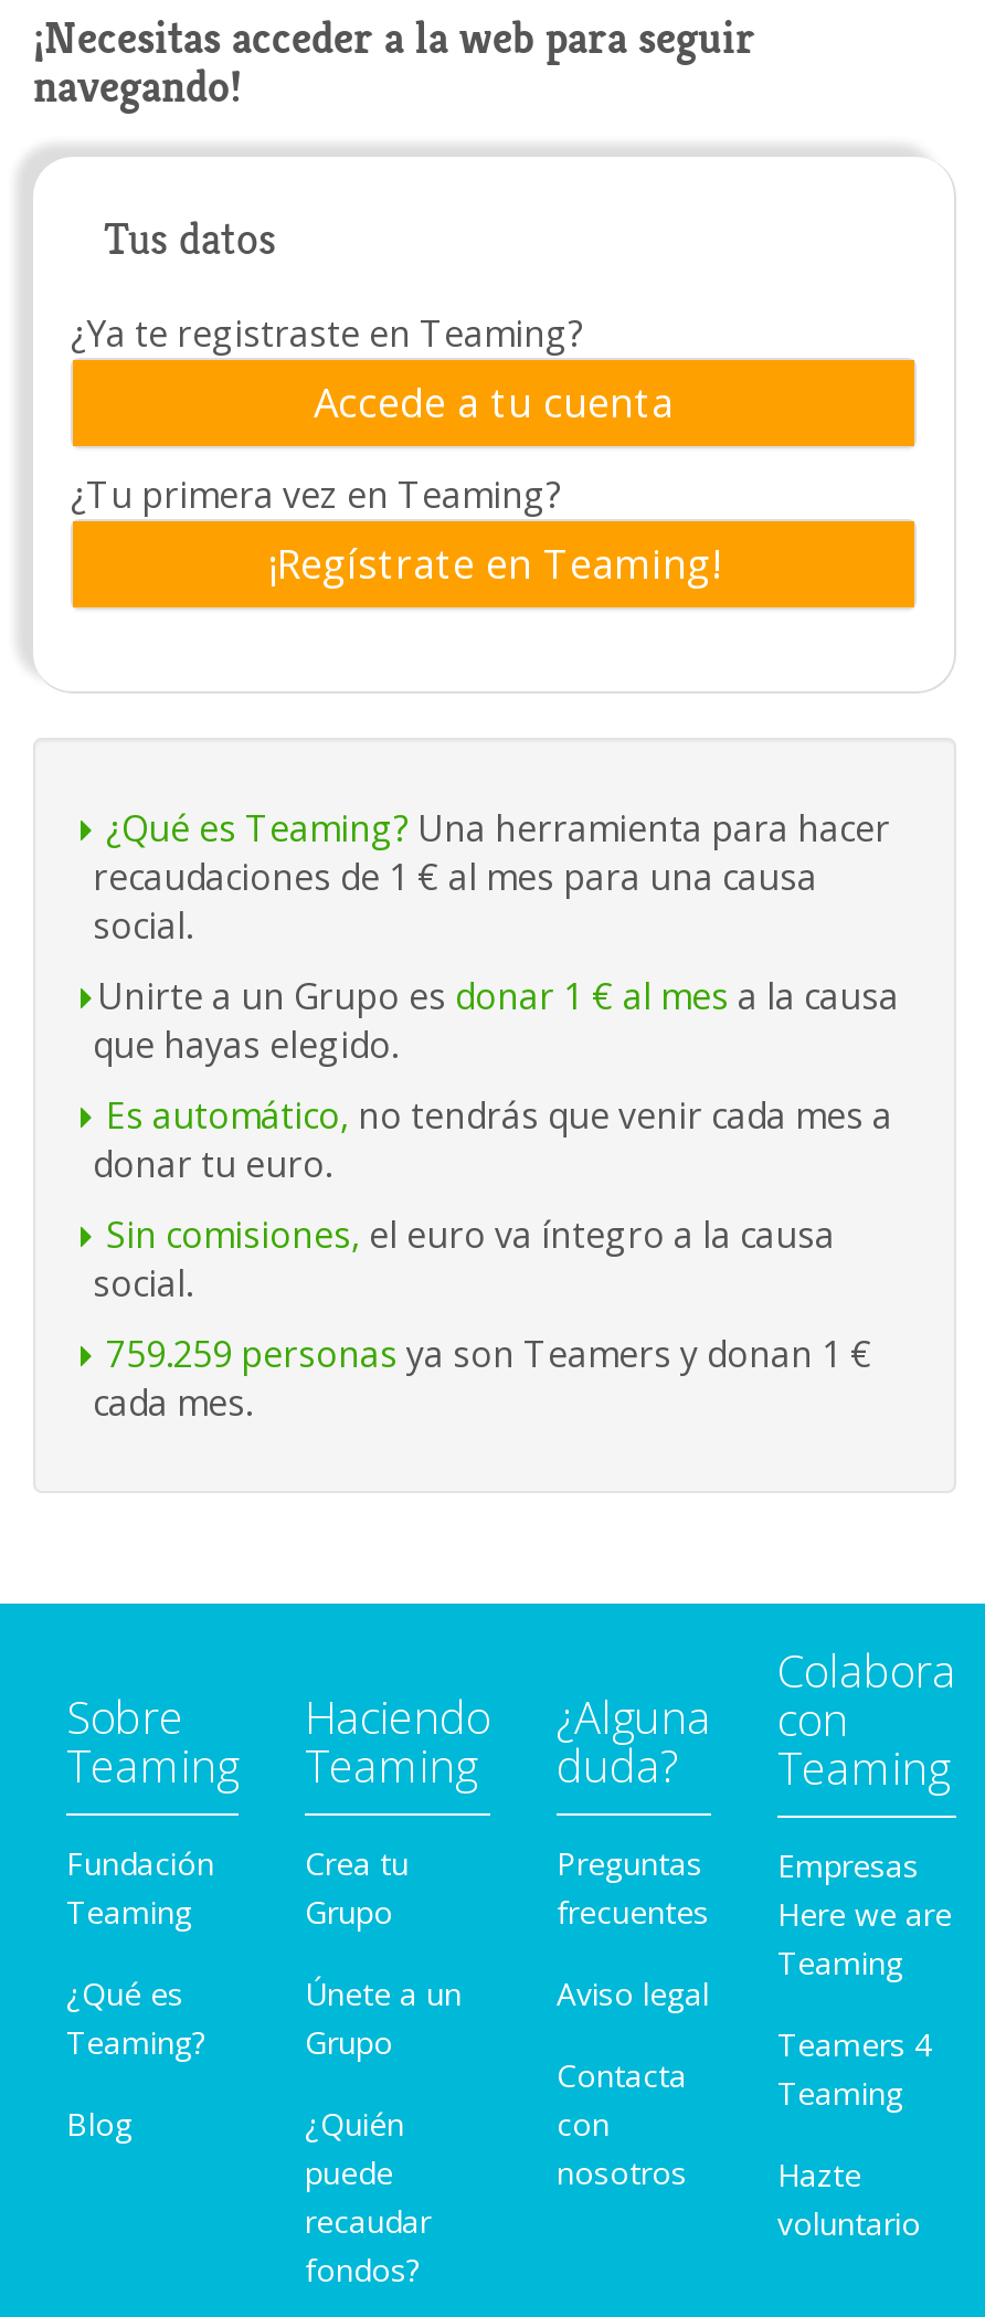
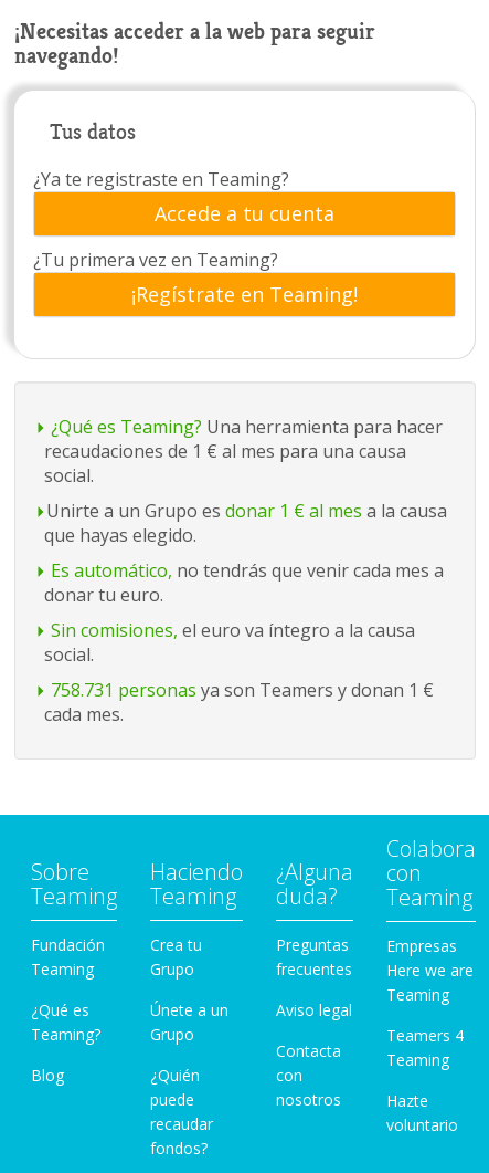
- 759.259 personas ya son Teamers y donan 1 €
+ 758.731 personas ya son Teamers y donan 1 €
